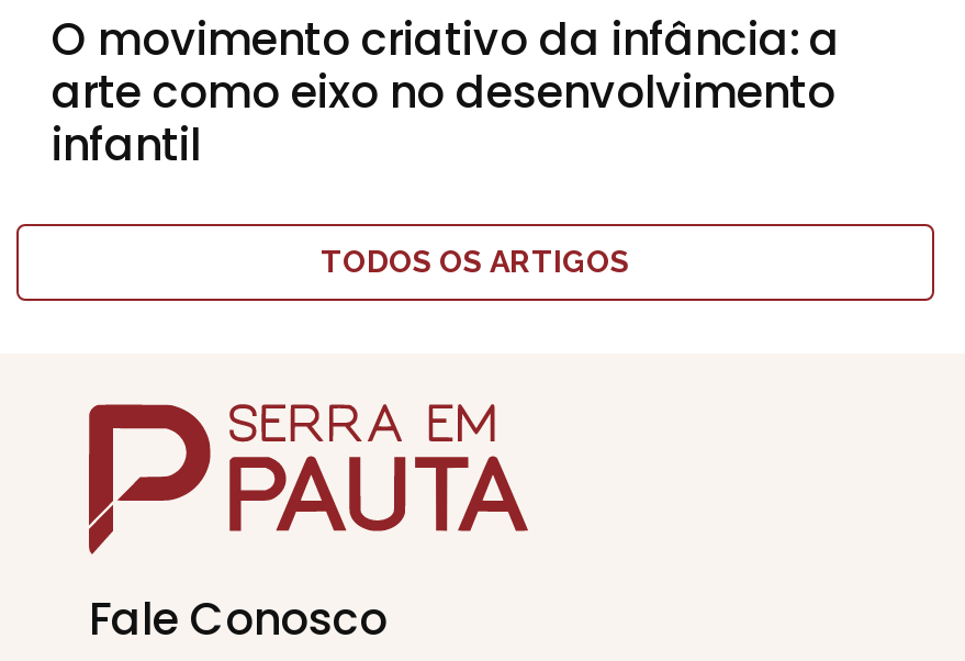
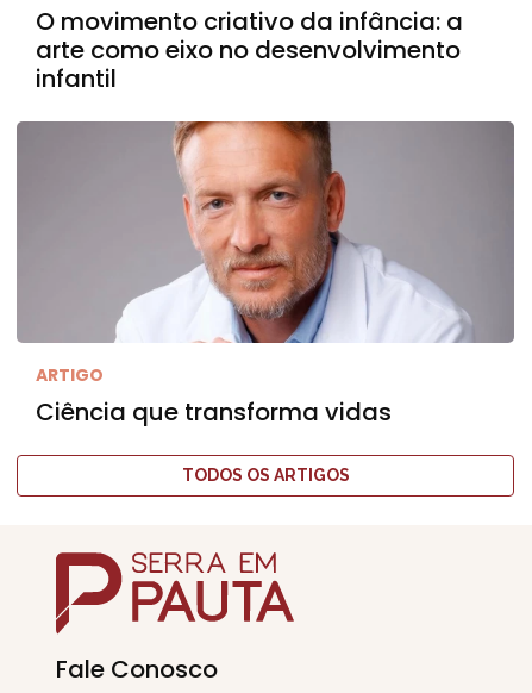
+ [image]
+ ARTIGO
+ Ciência que transforma vidas
